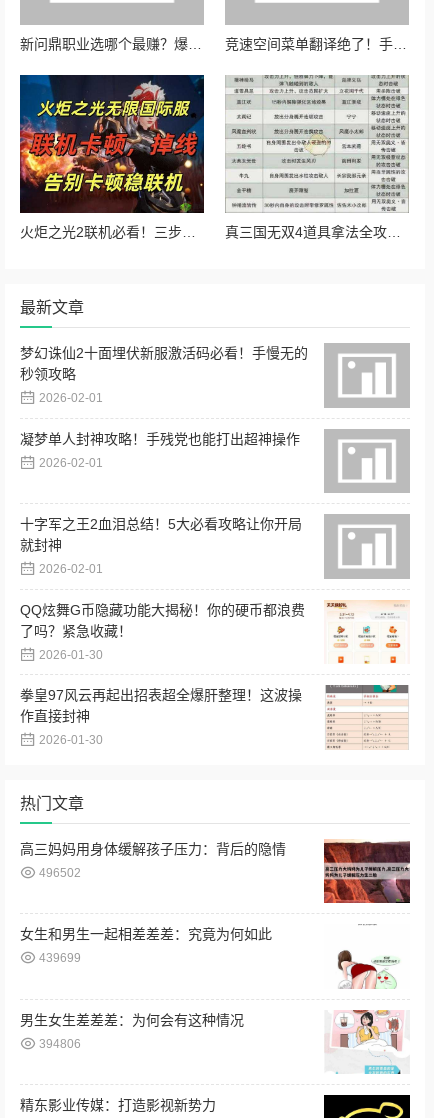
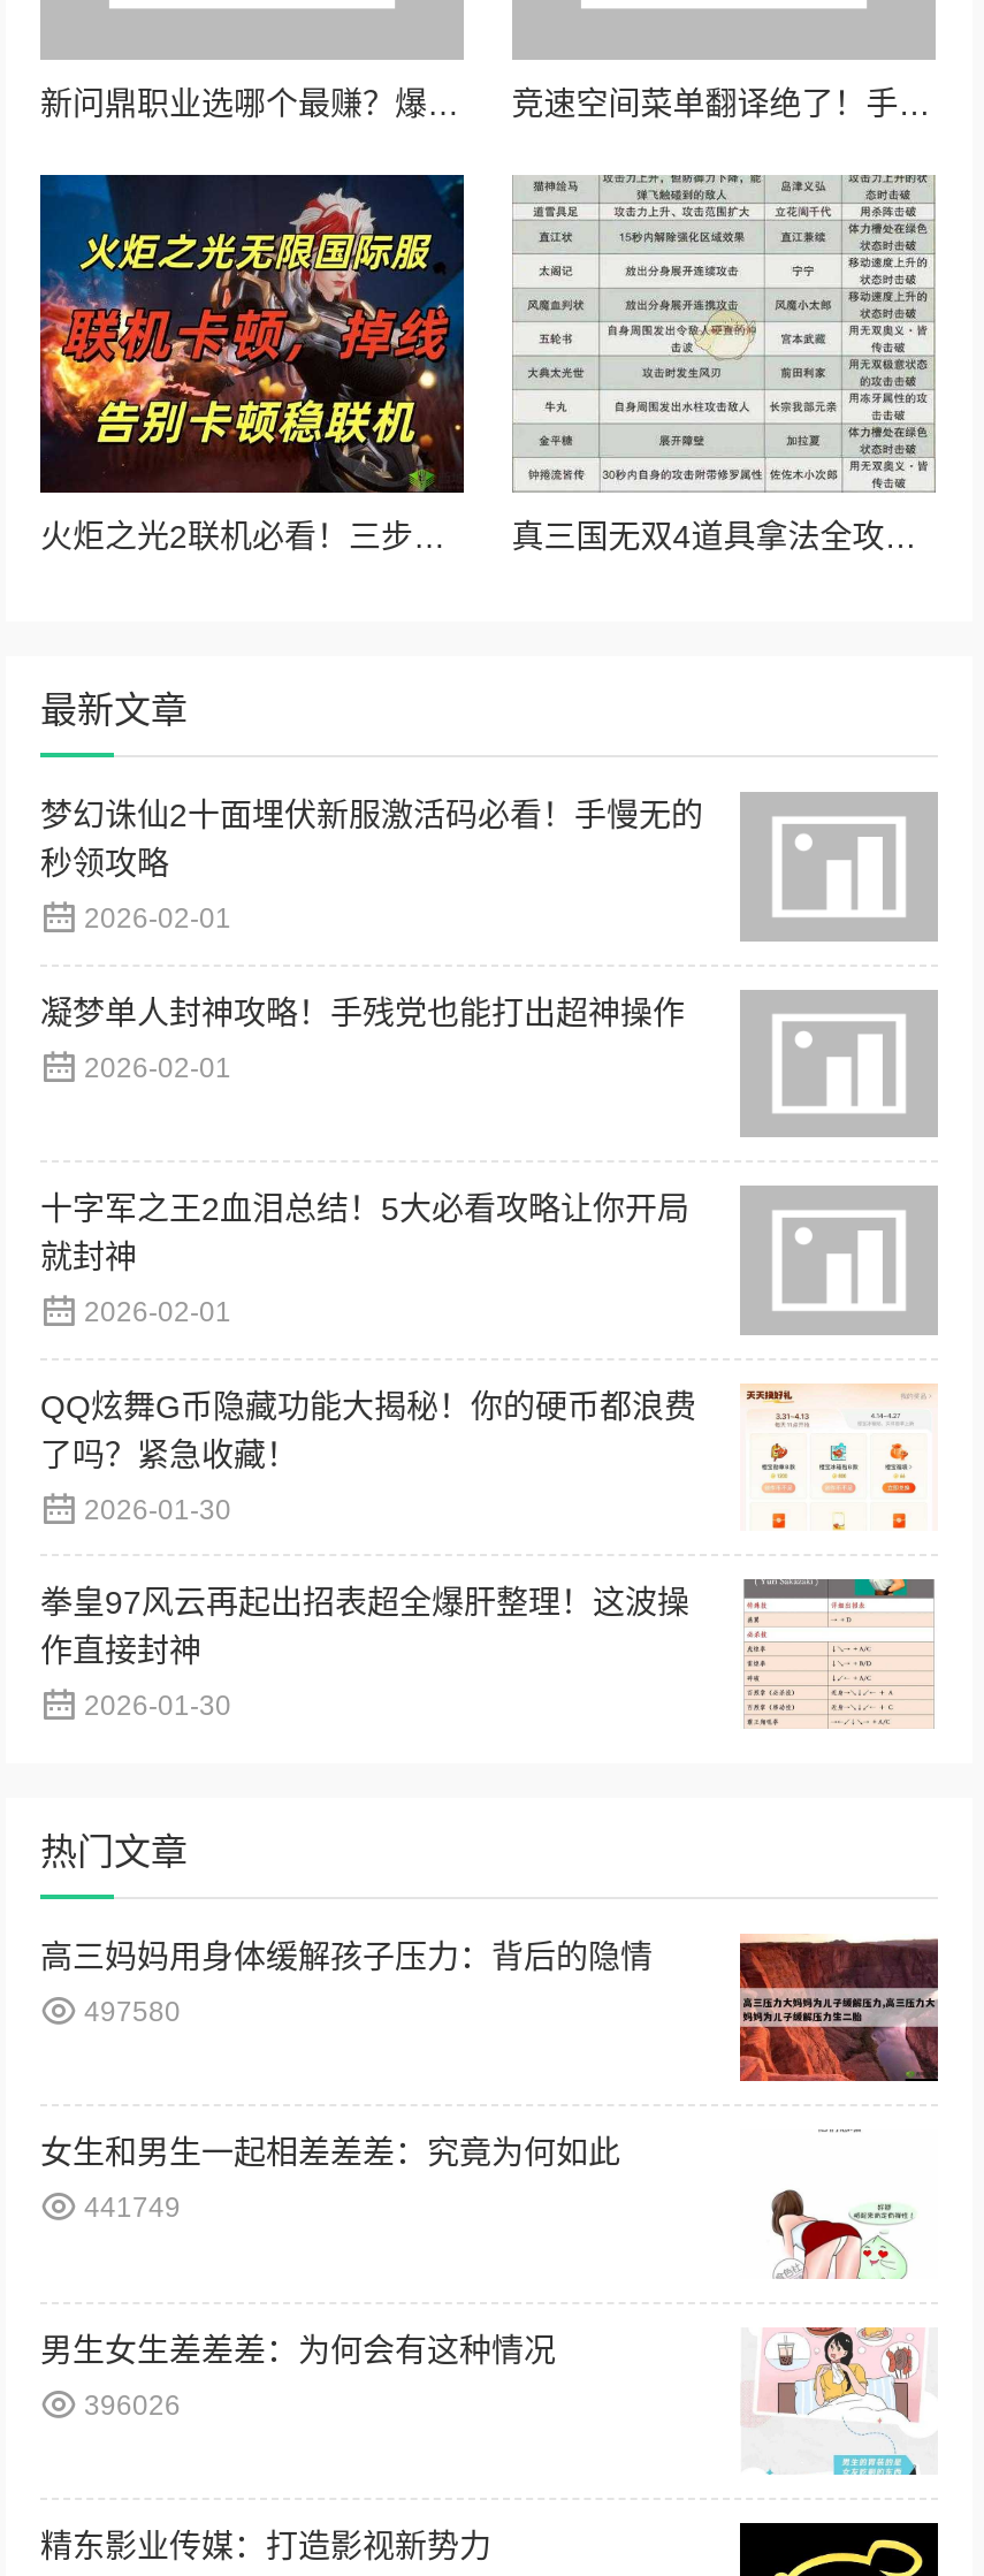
- 496502
+ 497580

- 439699
+ 441749

- 394806
+ 396026
